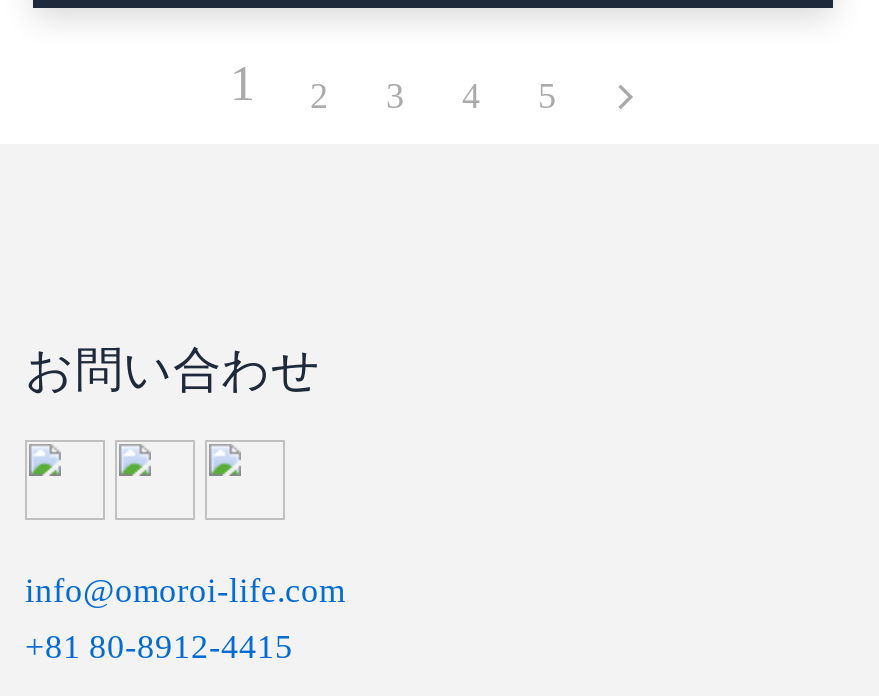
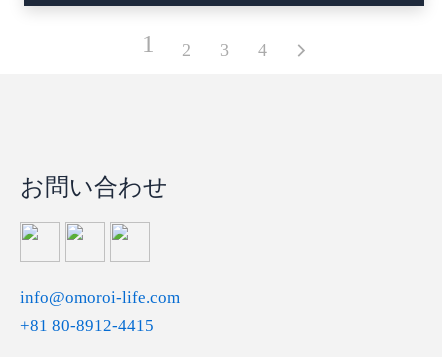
- 5
